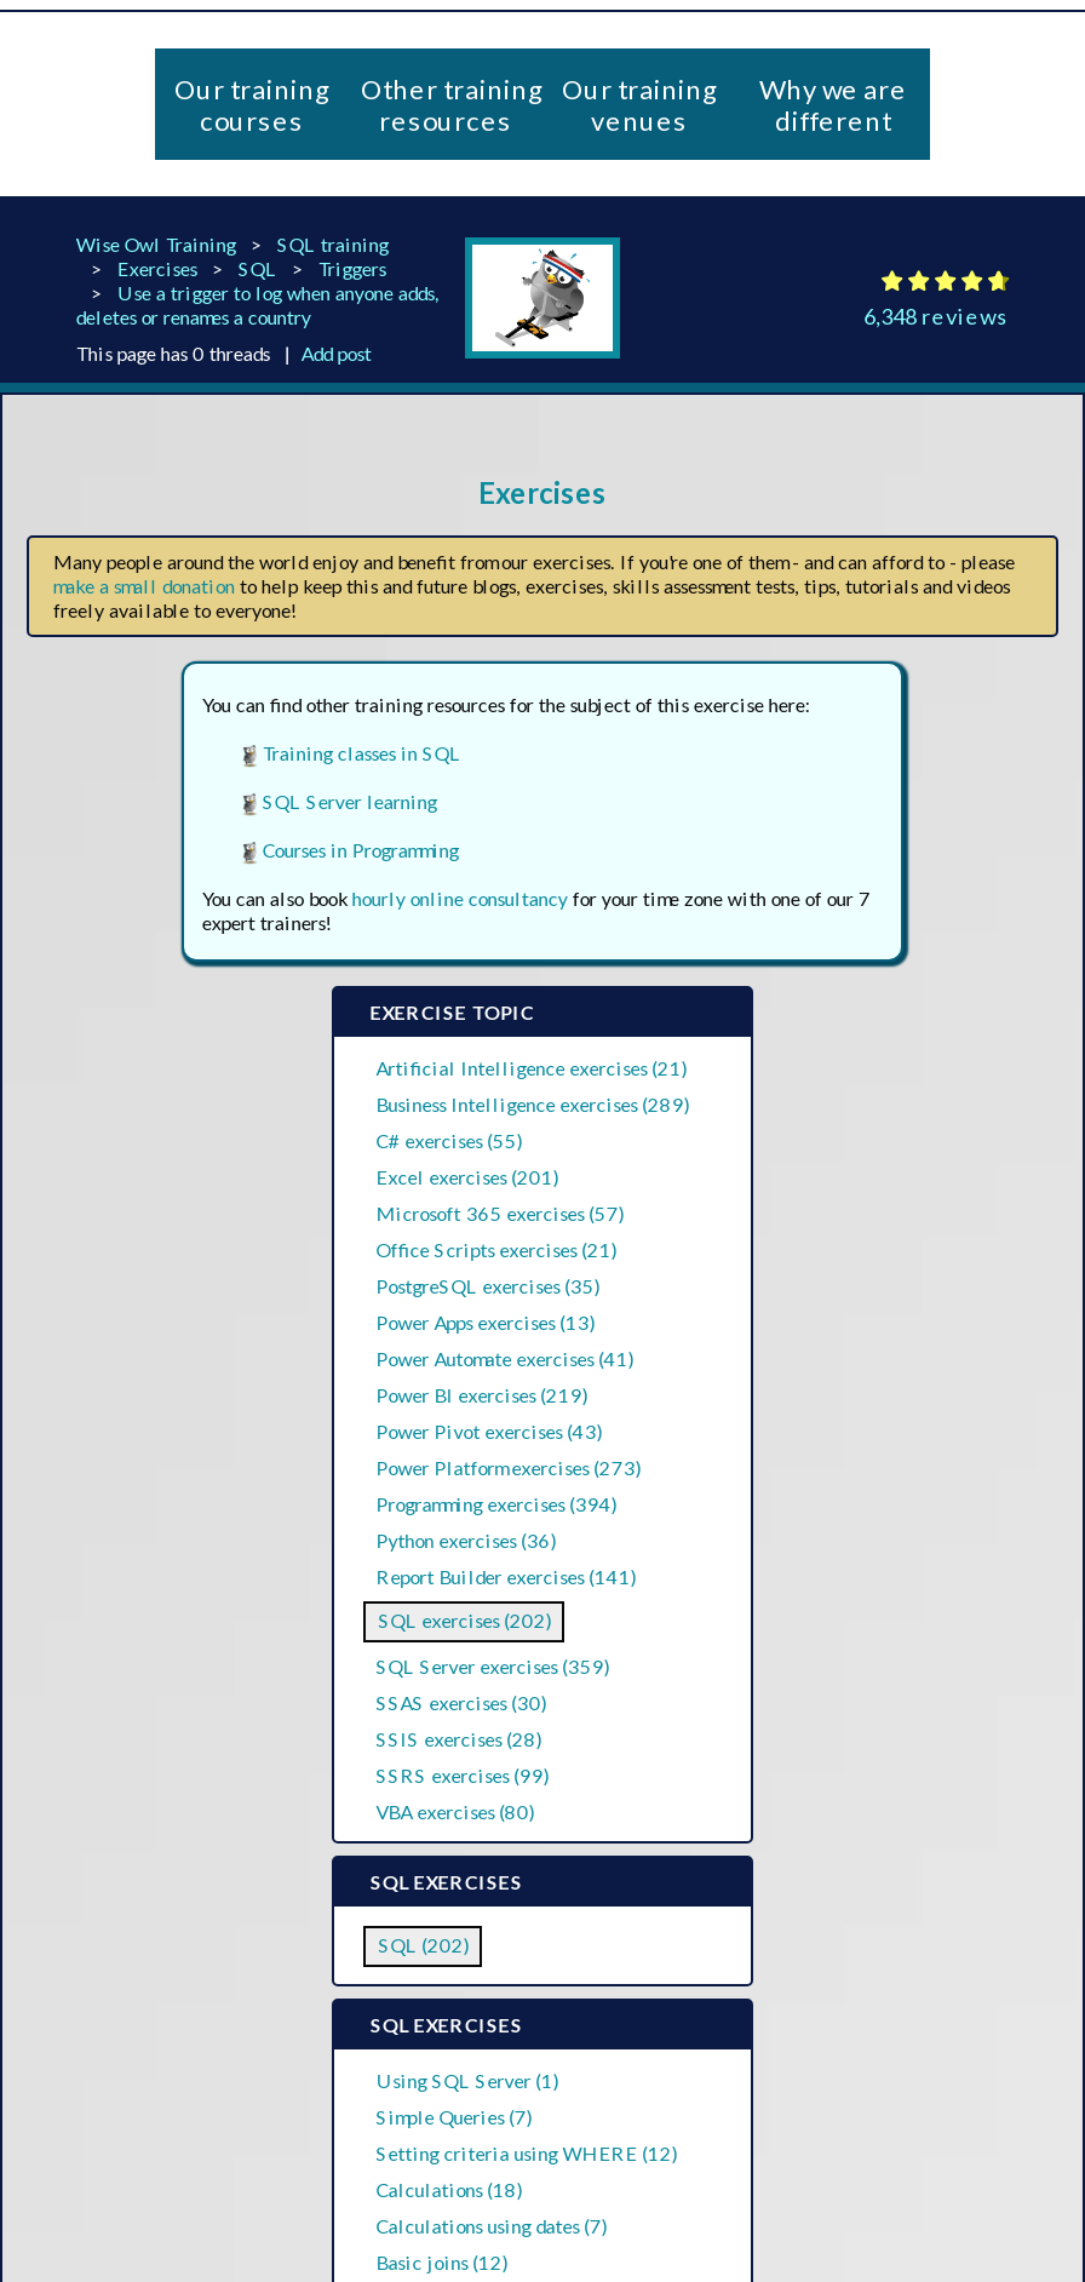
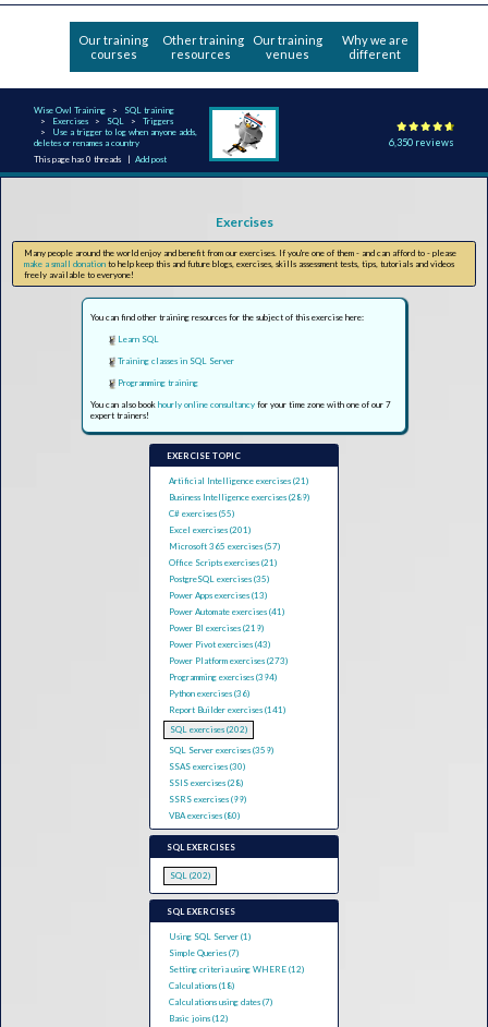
- 6,348 reviews
+ 6,350 reviews

- Training classes in SQL
+ Learn SQL

- SQL Server learning
+ Training classes in SQL Server

- Courses in Programming
+ Programming training
